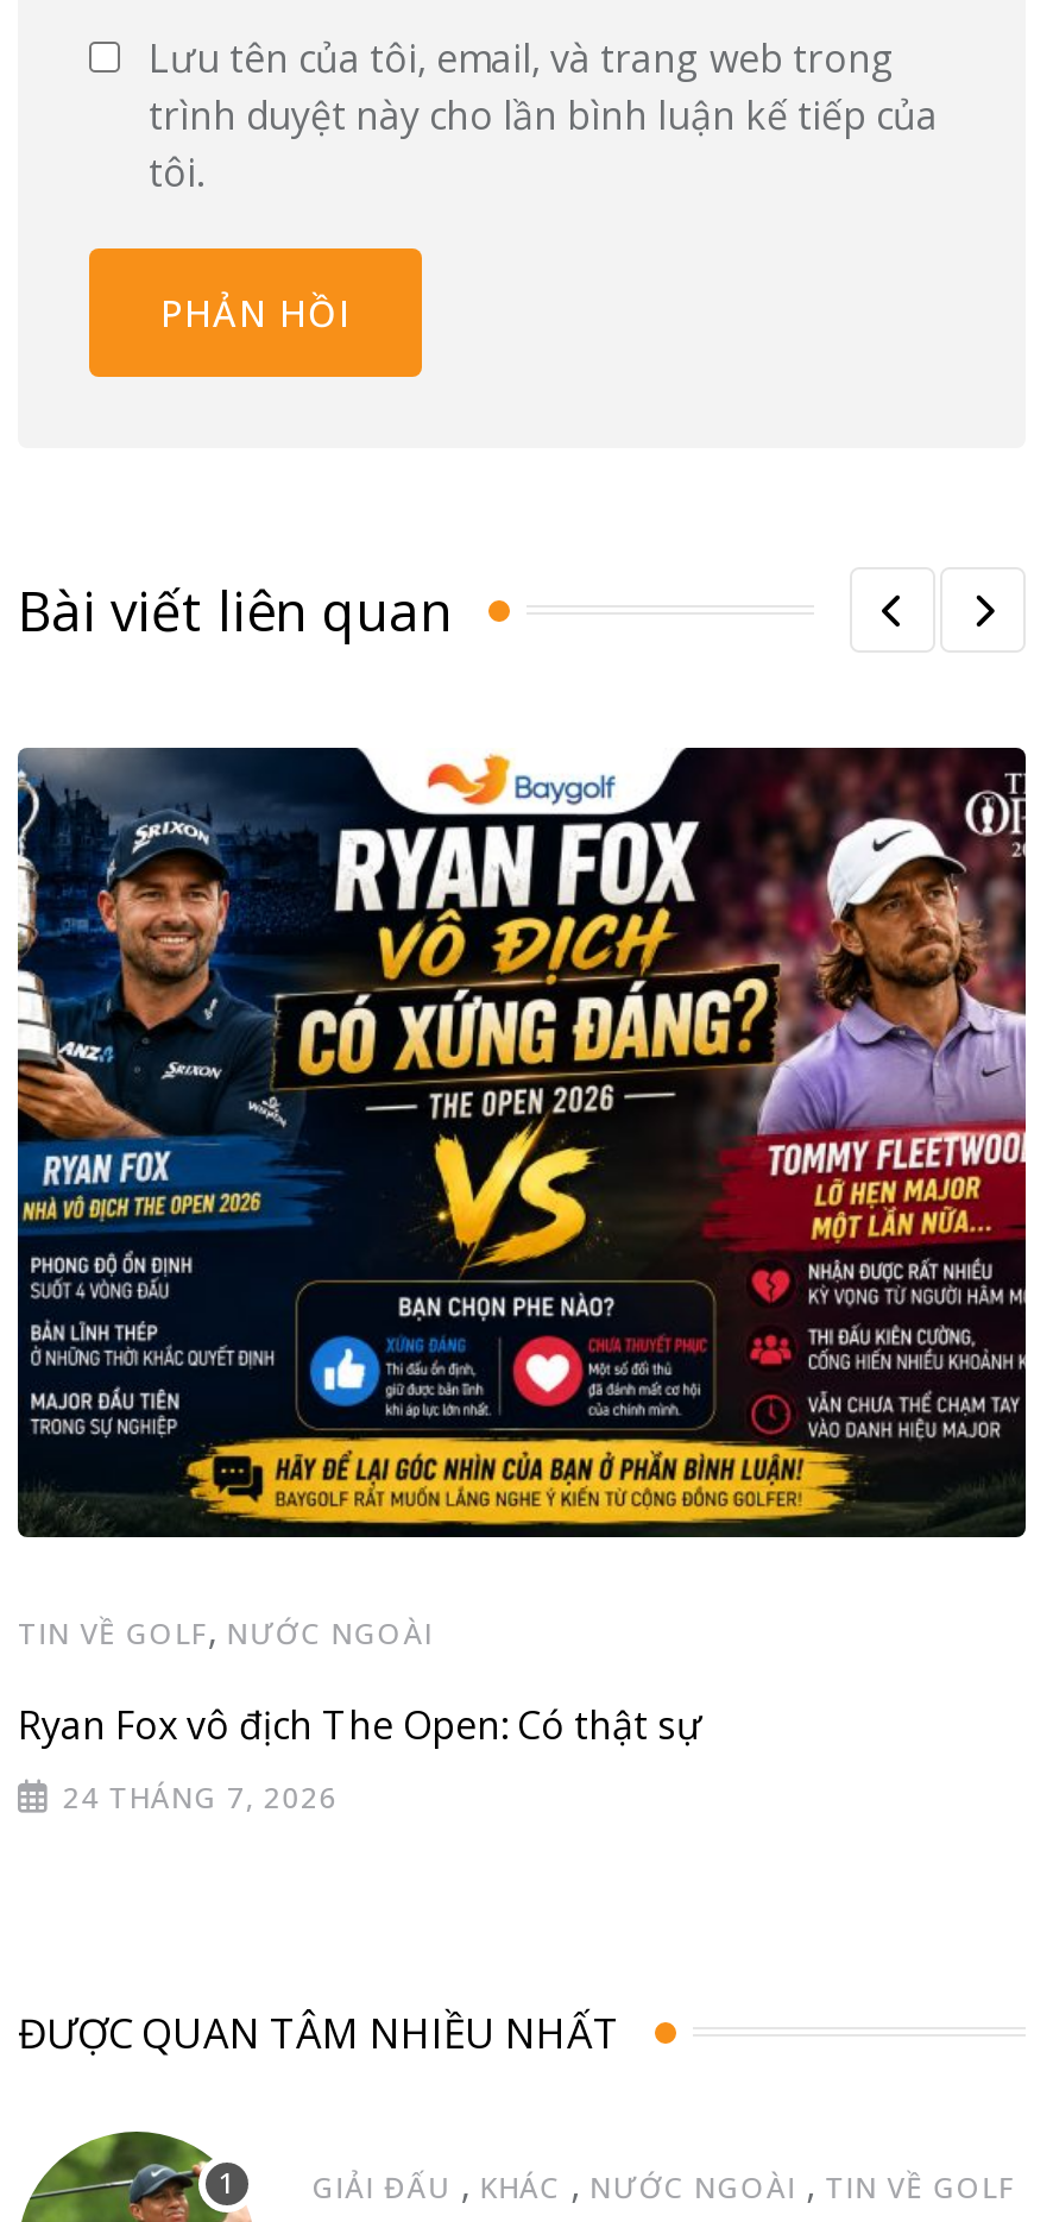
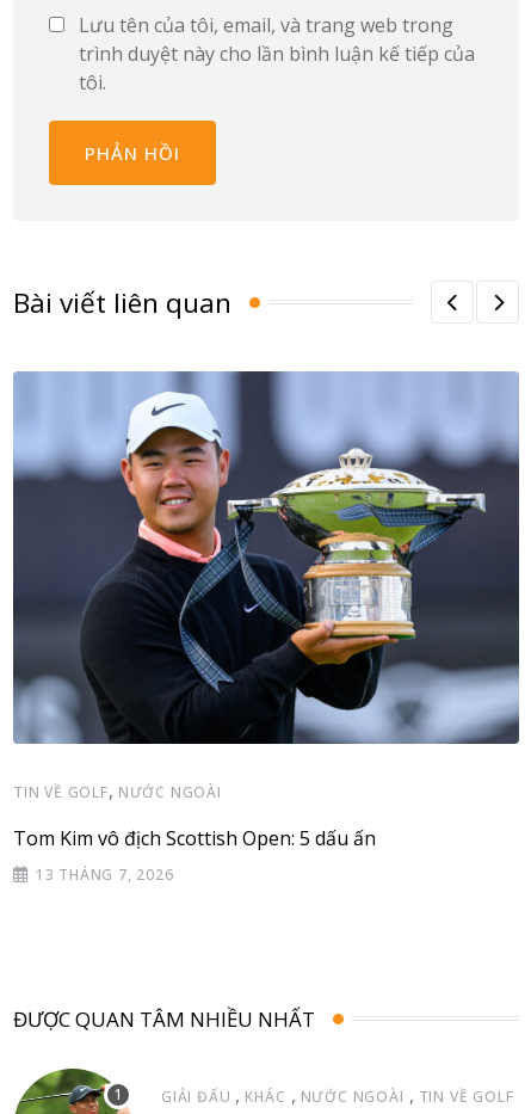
- [image]
+ [image]

moved up: TIN VỀ GOLF, NƯỚC NGOÀI

- Ryan Fox vô địch The Open: Có thật sự
+ Tom Kim vô địch Scottish Open: 5 dấu ấn

- 24 THÁNG 7, 2026
+ 13 THÁNG 7, 2026
